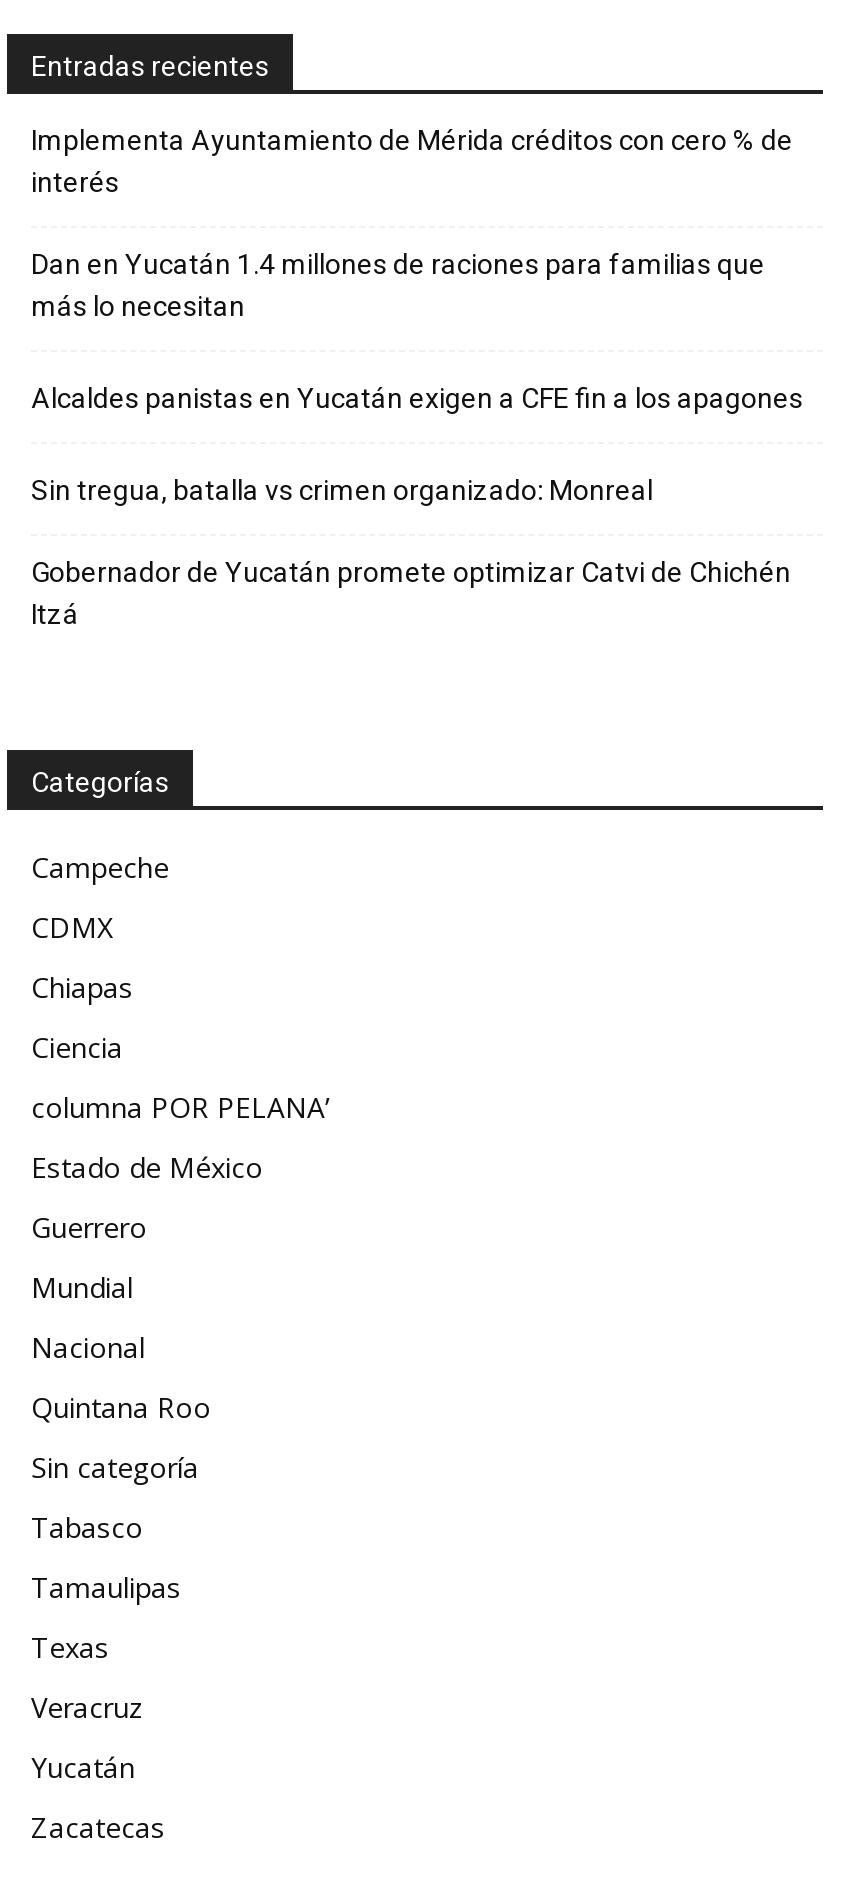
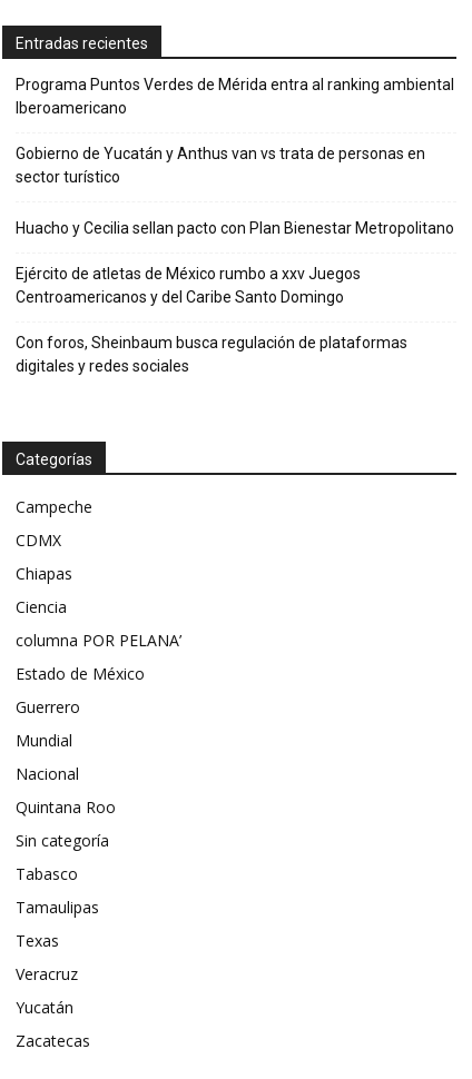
- Implementa Ayuntamiento de Mérida créditos con cero % de
- interés
+ Programa Puntos Verdes de Mérida entra al ranking ambiental
+ Iberoamericano

- Dan en Yucatán 1.4 millones de raciones para familias que
- más lo necesitan
+ Gobierno de Yucatán y Anthus van vs trata de personas en
+ sector turístico

- Alcaldes panistas en Yucatán exigen a CFE fin a los apagones
+ Huacho y Cecilia sellan pacto con Plan Bienestar Metropolitano

- Sin tregua, batalla vs crimen organizado: Monreal
+ Ejército de atletas de México rumbo a xxv Juegos
+ Centroamericanos y del Caribe Santo Domingo

- Gobernador de Yucatán promete optimizar Catvi de Chichén
- Itzá
+ Con foros, Sheinbaum busca regulación de plataformas
+ digitales y redes sociales
